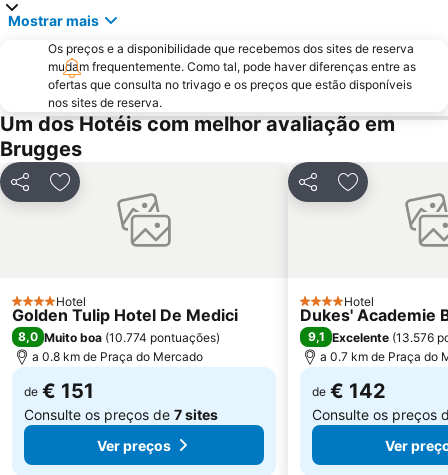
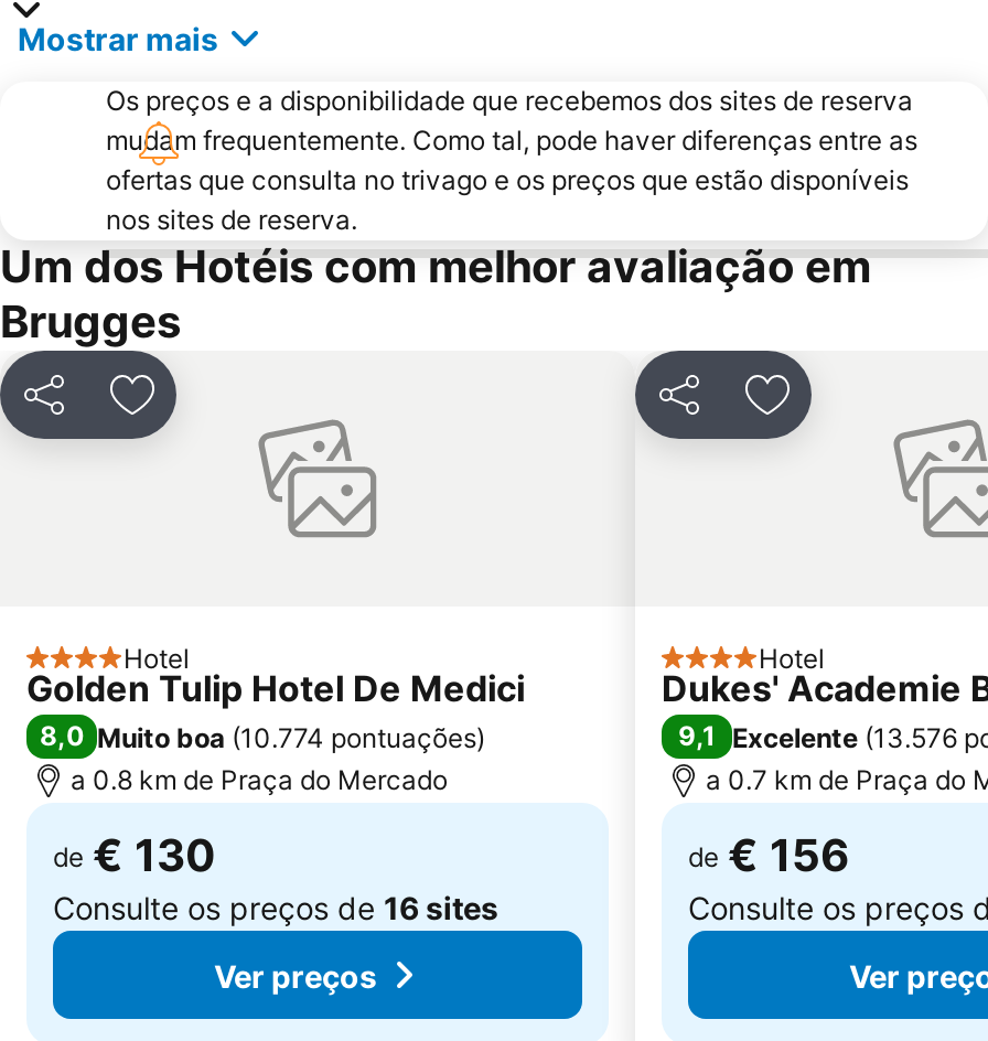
- de € 151
+ de € 130

- de € 142
+ de € 156

- Consulte os preços de 7 sites
+ Consulte os preços de 16 sites
